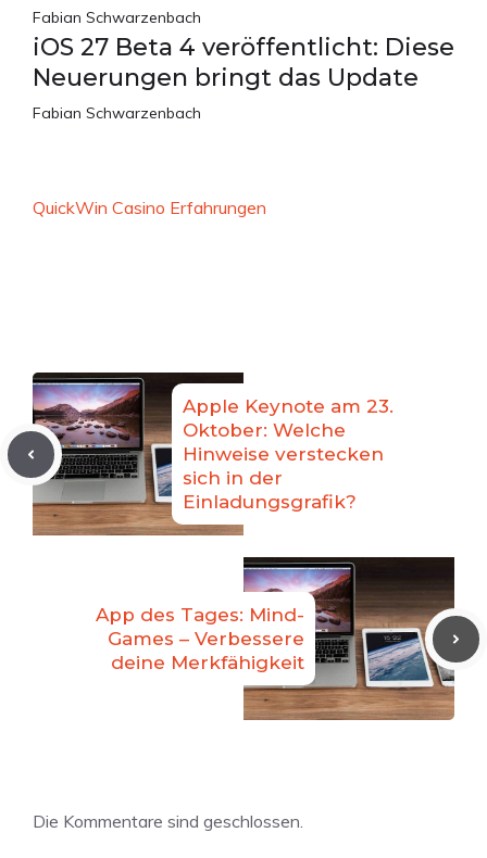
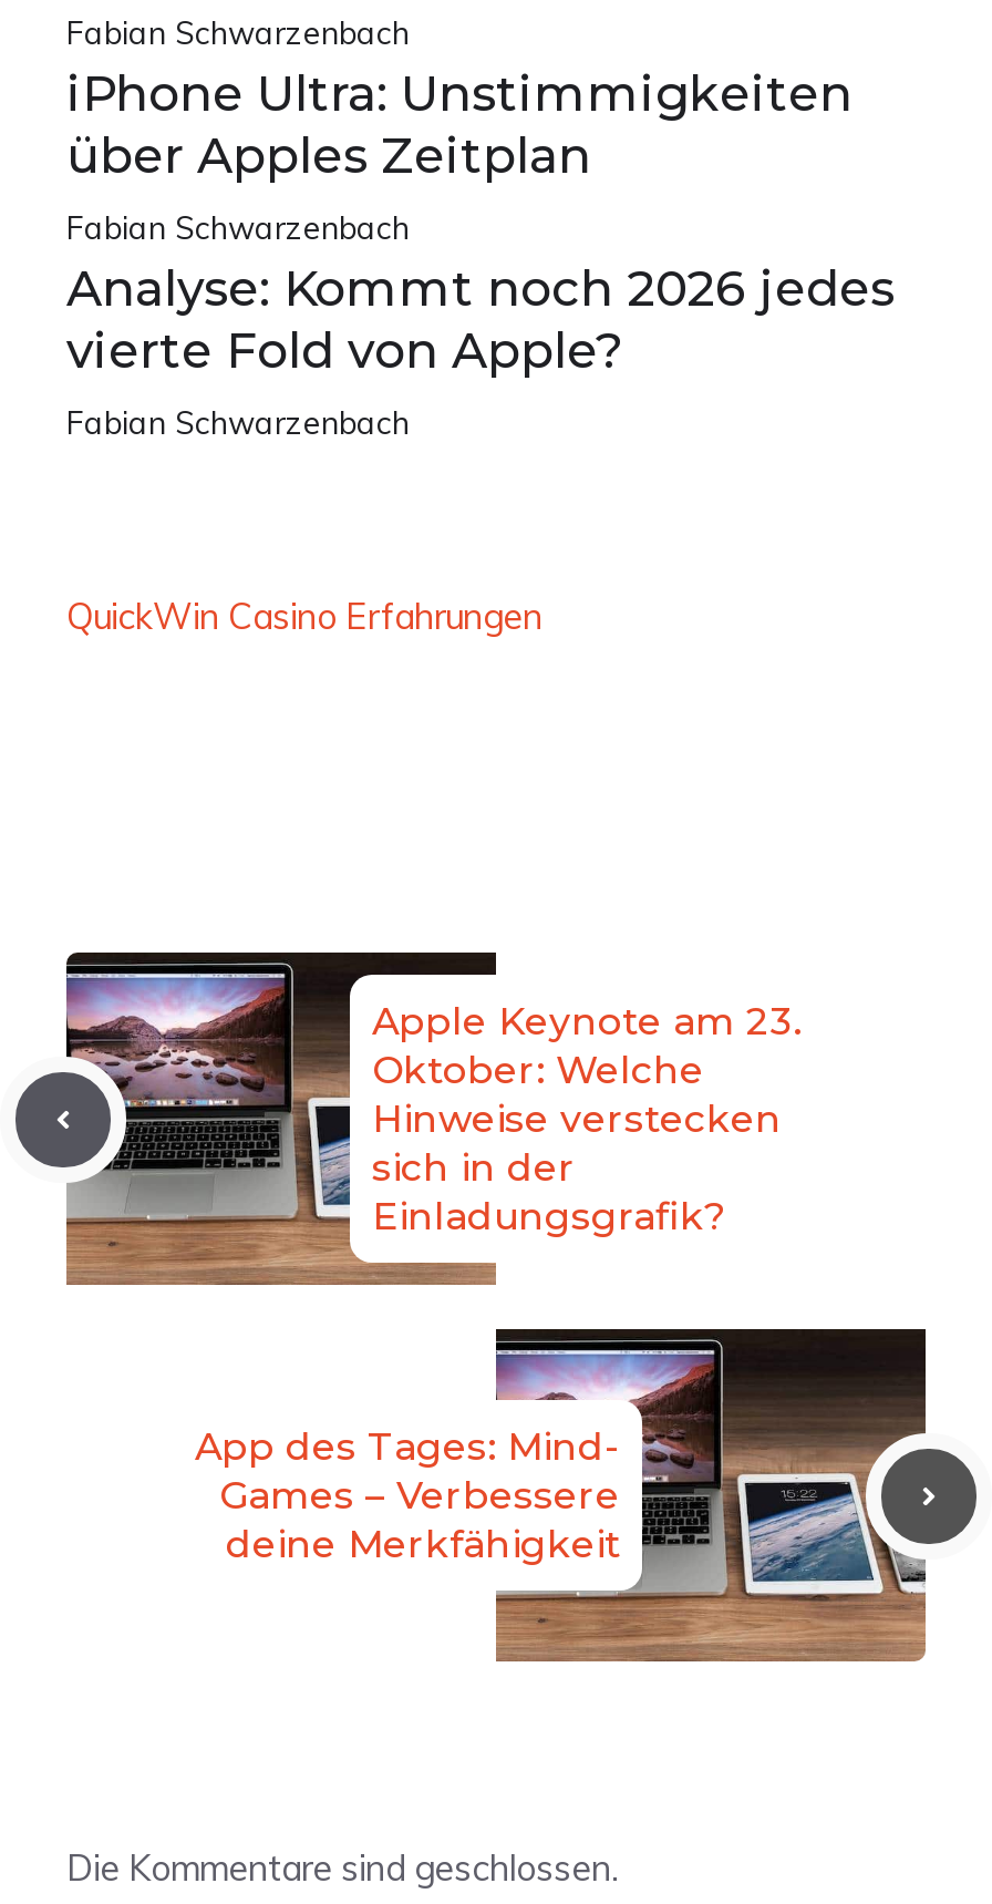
- iOS 27 Beta 4 veröffentlicht: Diese
- Neuerungen bringt das Update
+ iPhone Ultra: Unstimmigkeiten
+ über Apples Zeitplan
+ Fabian Schwarzenbach
+ Analyse: Kommt noch 2026 jedes
+ vierte Fold von Apple?
